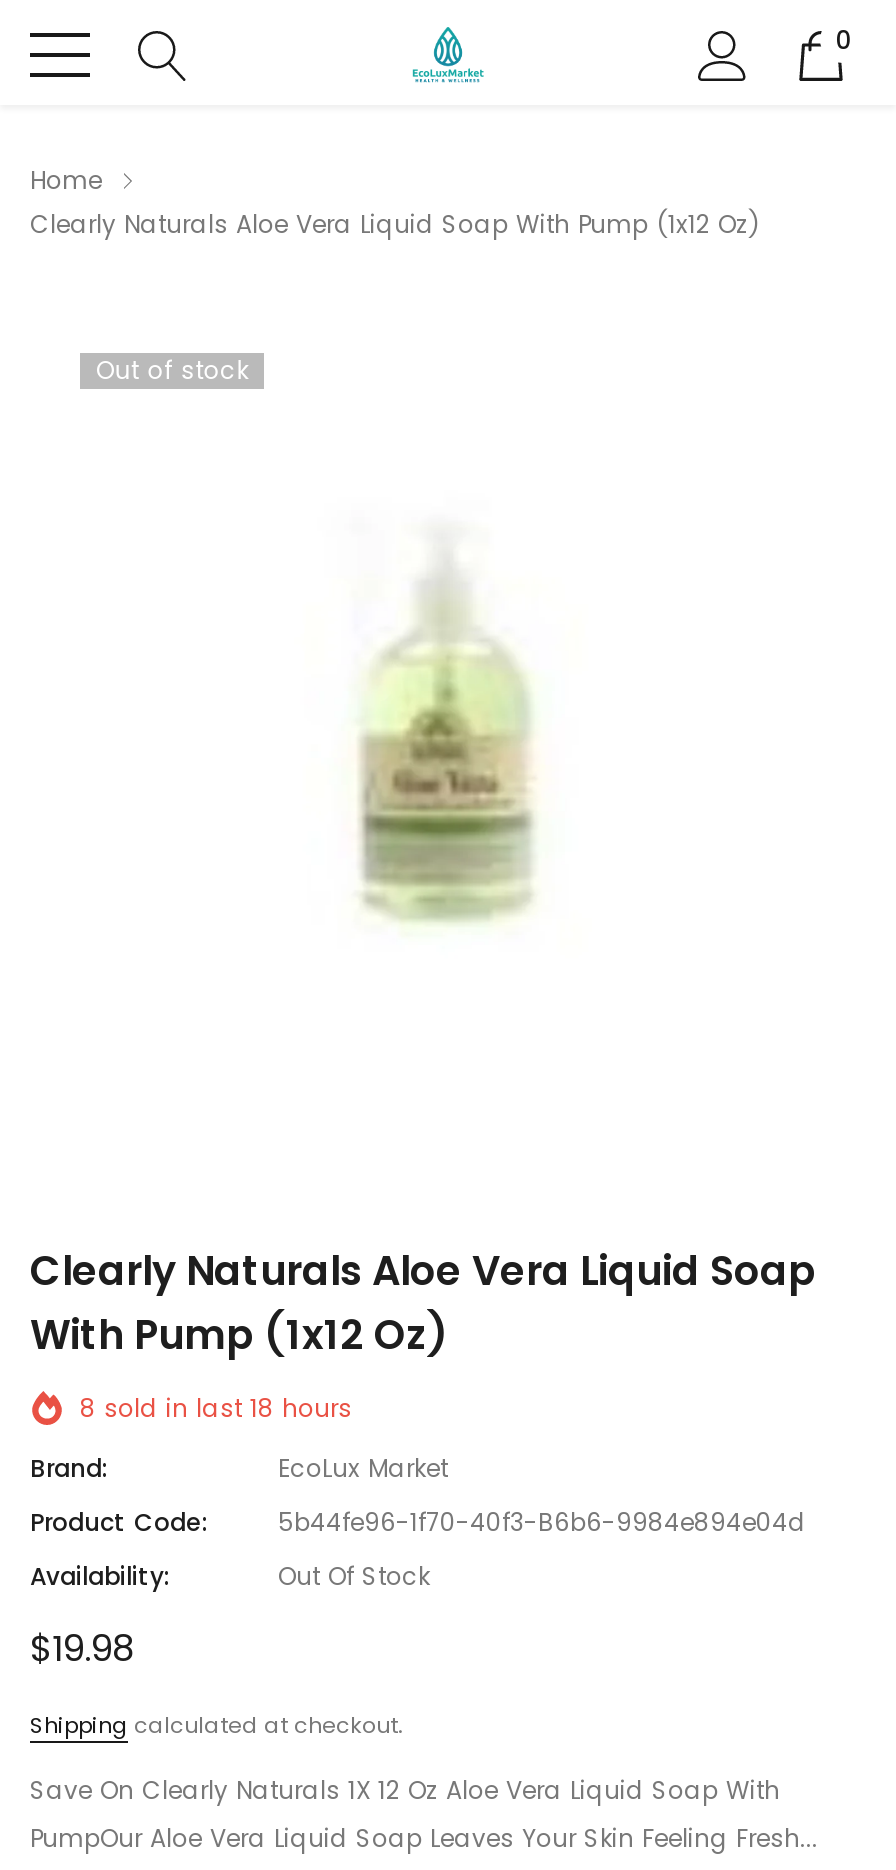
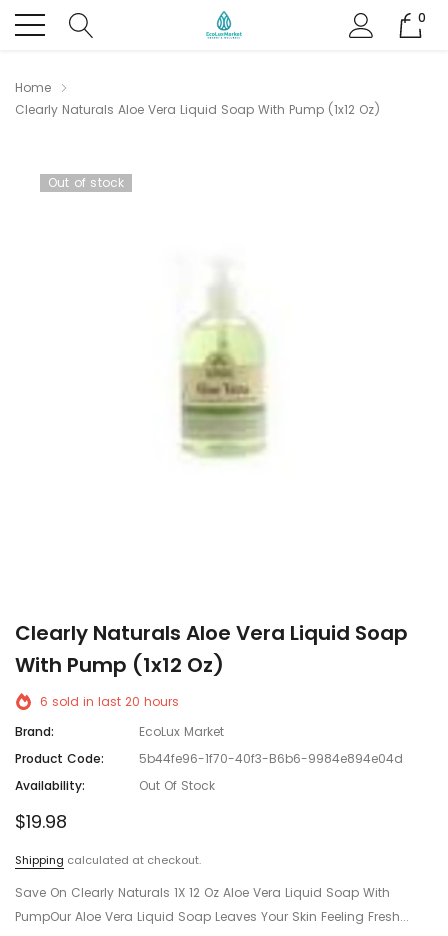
- 8 sold in last 18 hours
+ 6 sold in last 20 hours
